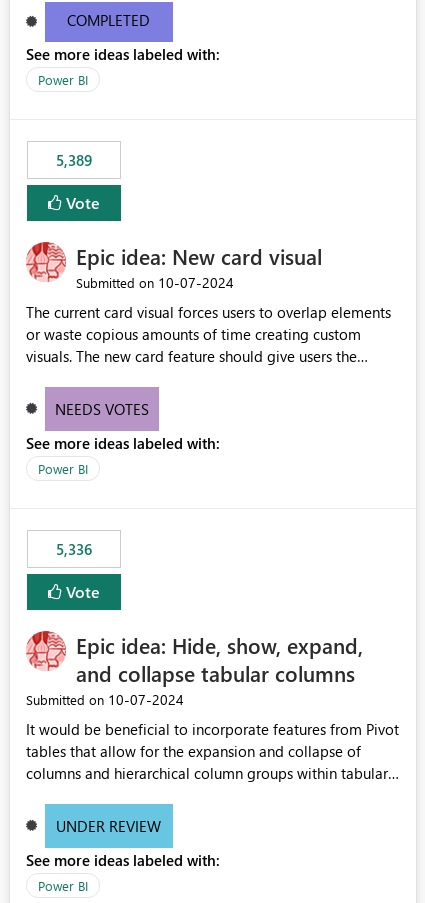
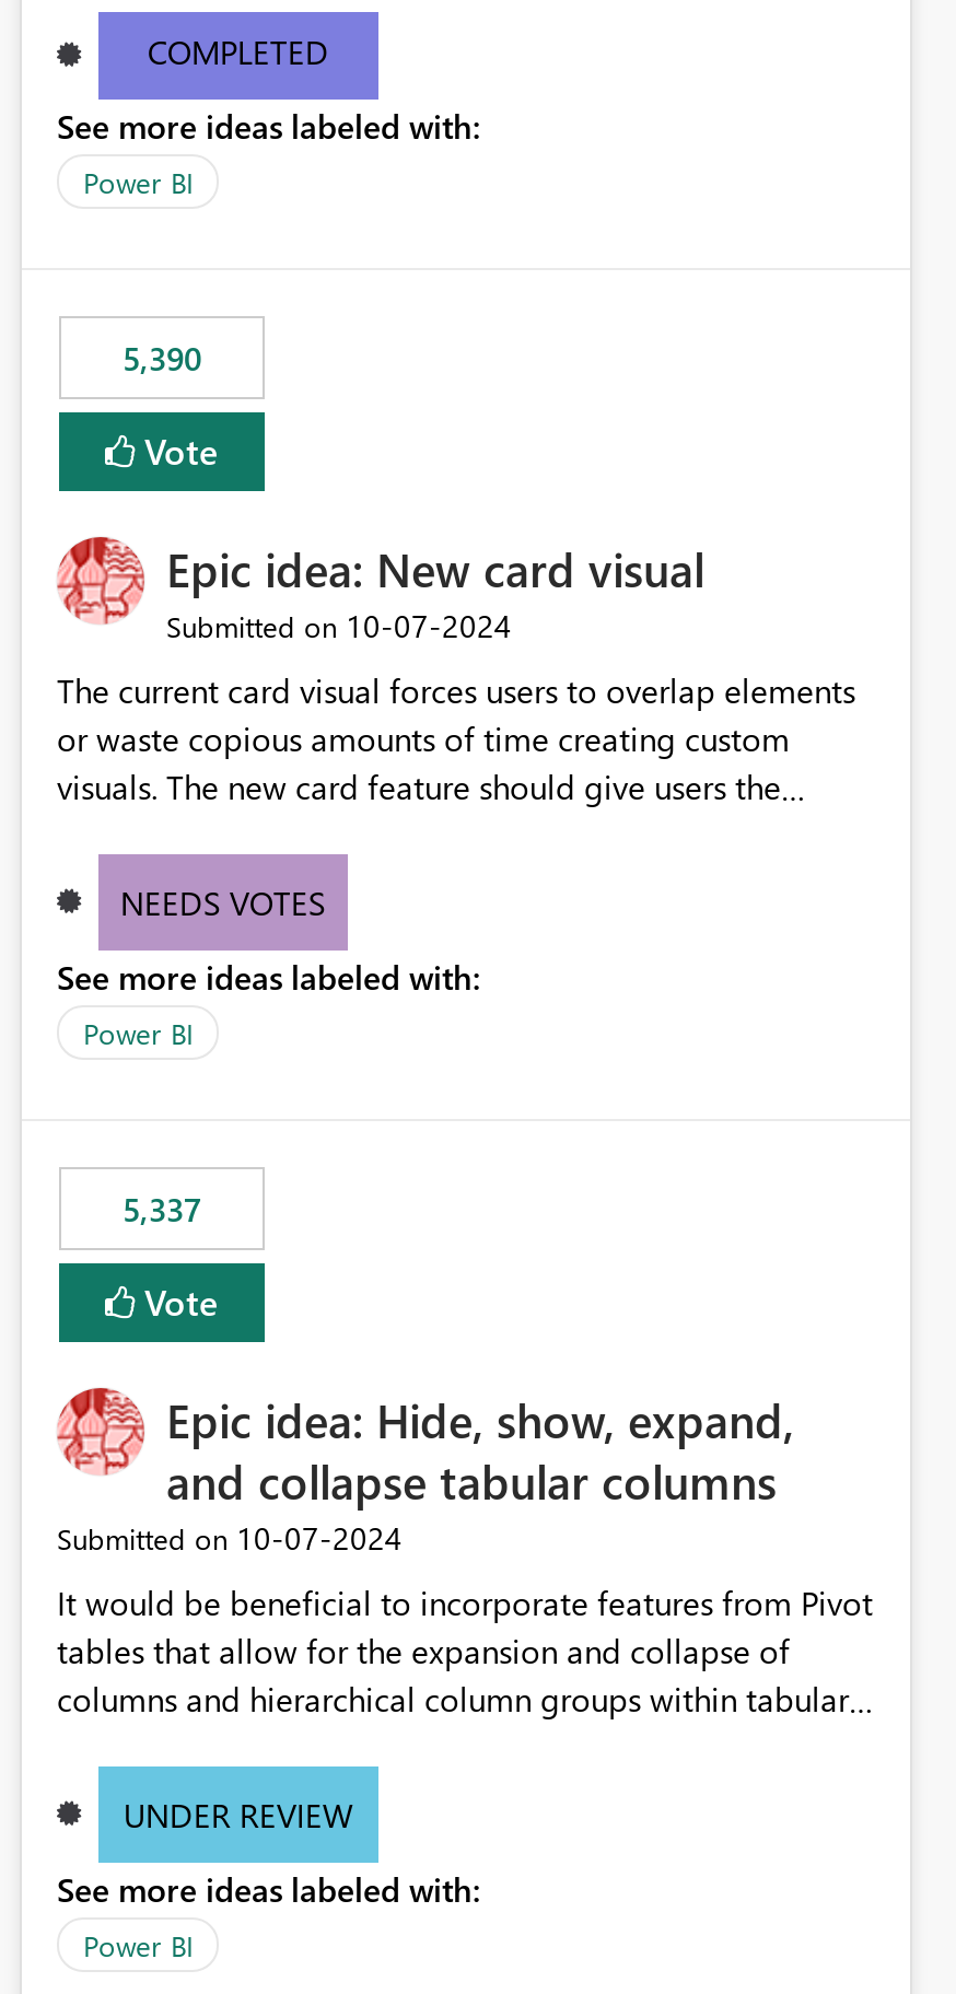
- 5,389
+ 5,390

- 5,336
+ 5,337
